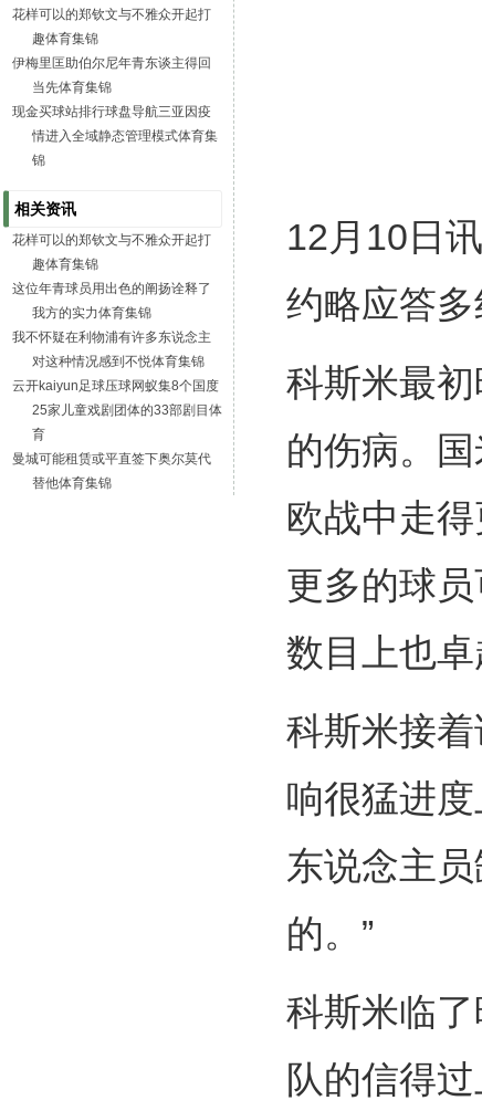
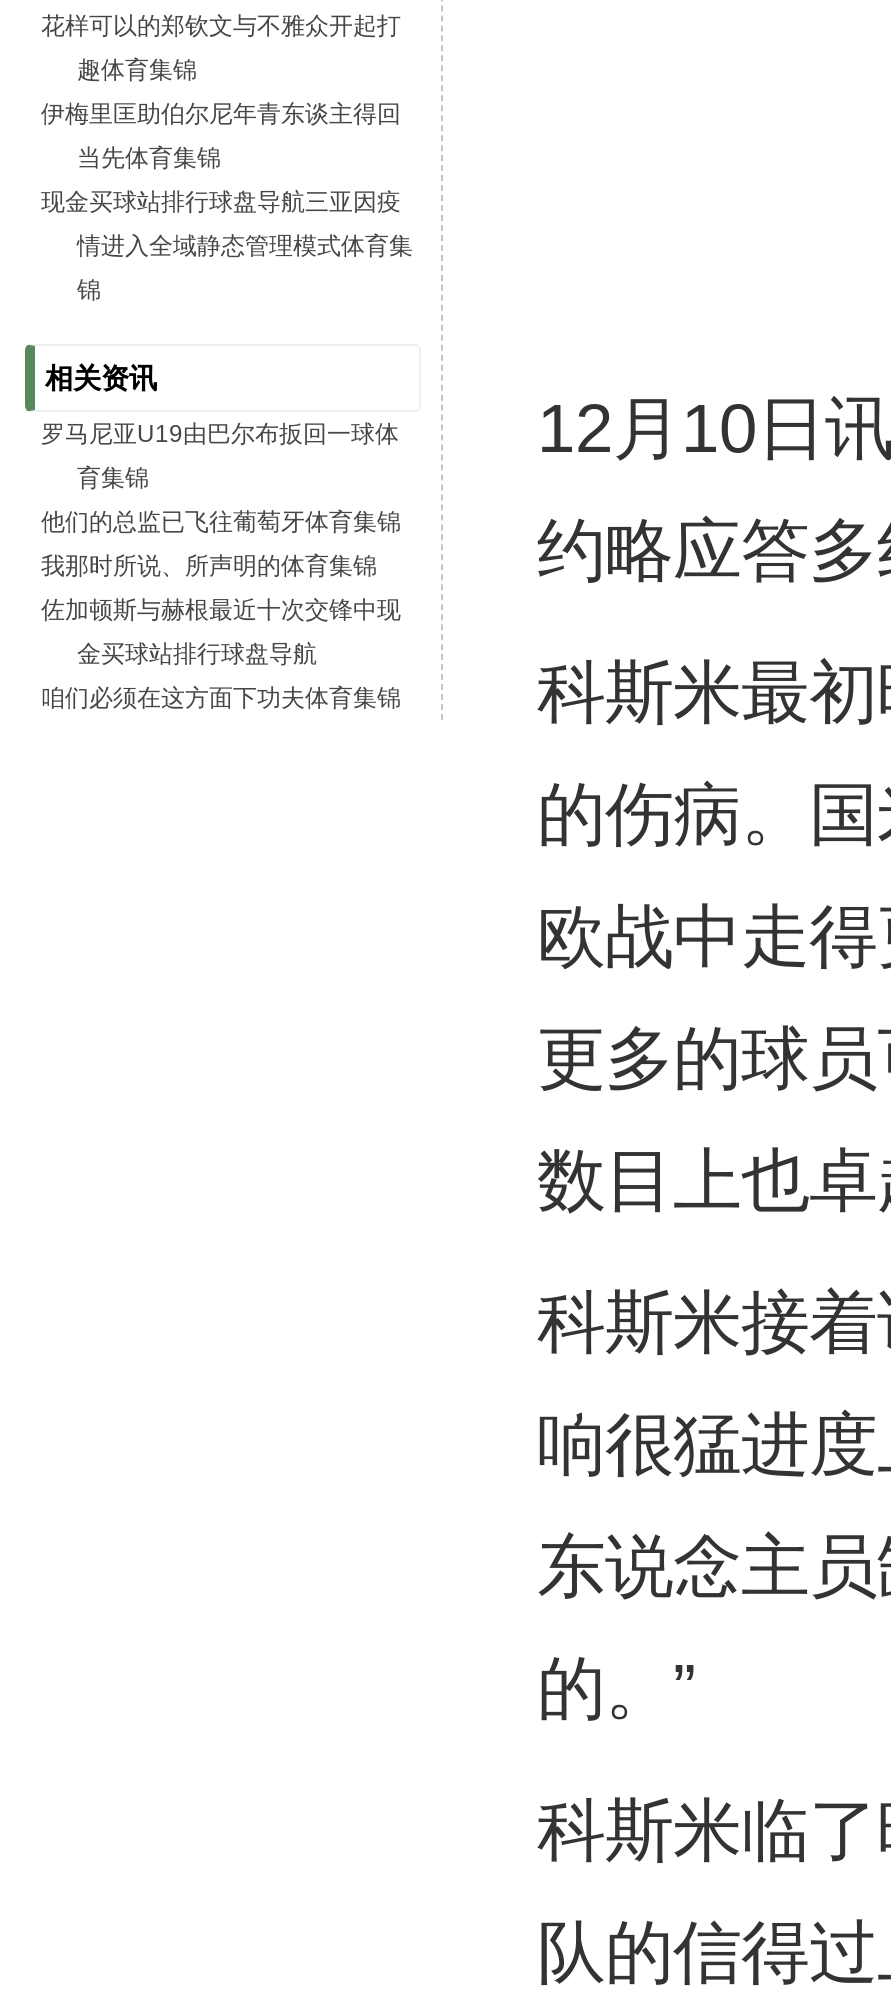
- 花样可以的郑钦文与不雅众开起打
- 趣体育集锦
- 这位年青球员用出色的阐扬诠释了
- 我方的实力体育集锦
- 我不怀疑在利物浦有许多东说念主
- 对这种情况感到不悦体育集锦
- 云开kaiyun足球压球网蚁集8个国度
- 25家儿童戏剧团体的33部剧目体
- 育
- 曼城可能租赁或平直签下奥尔莫代
- 替他体育集锦
+ 罗马尼亚U19由巴尔布扳回一球体
+ 育集锦
+ 他们的总监已飞往葡萄牙体育集锦
+ 我那时所说、所声明的体育集锦
+ 佐加顿斯与赫根最近十次交锋中现
+ 金买球站排行球盘导航
+ 咱们必须在这方面下功夫体育集锦
